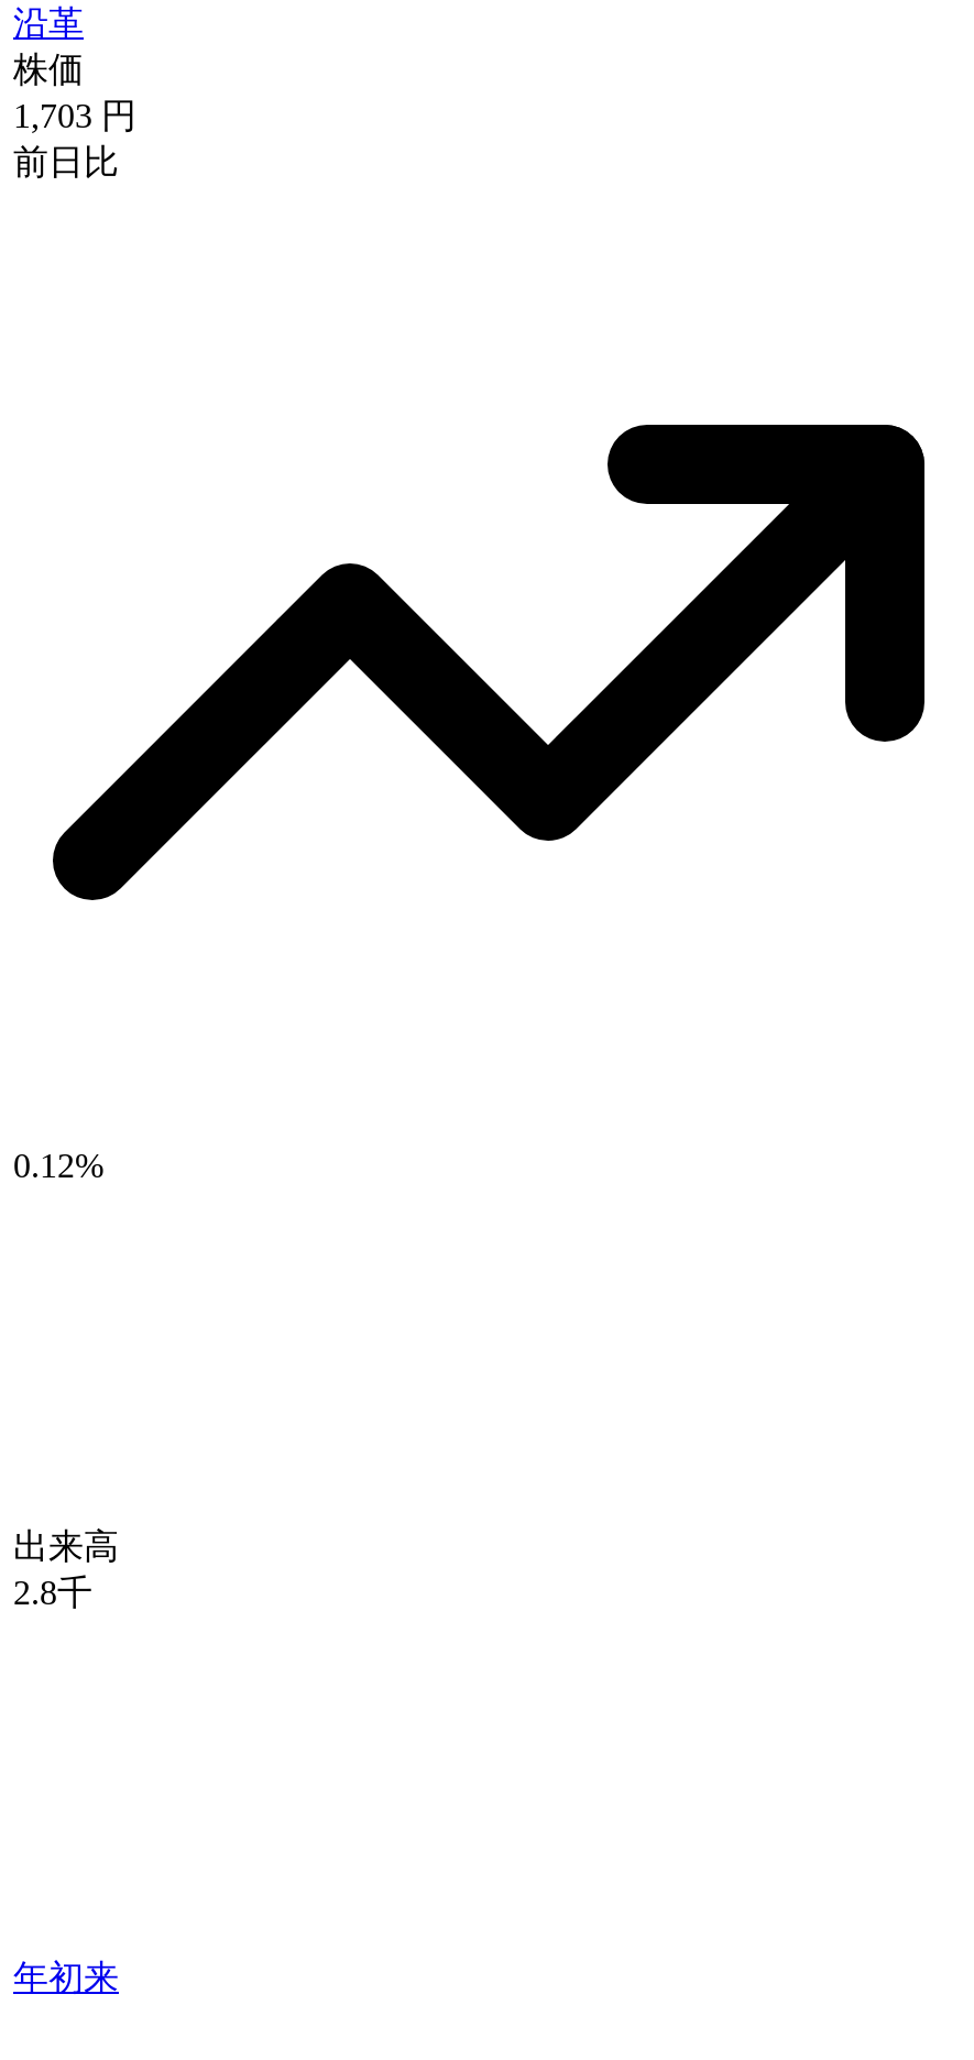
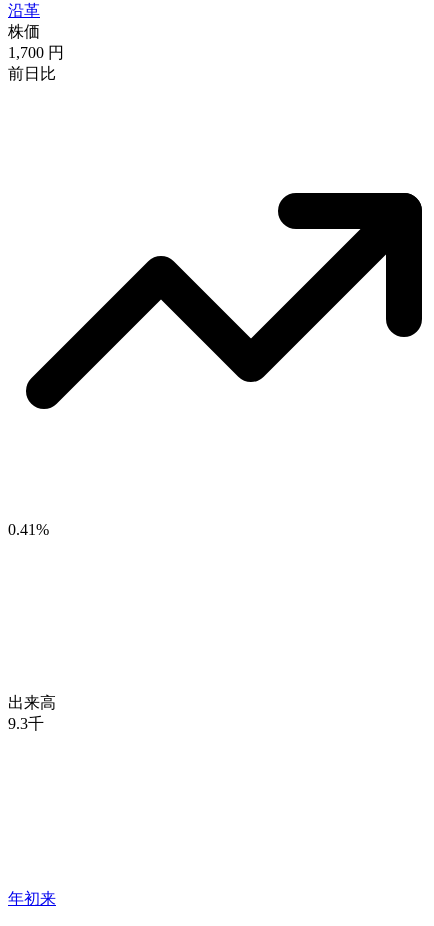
- 1,703 円
+ 1,700 円

- 0.12%
+ 0.41%

- 2.8千
+ 9.3千
